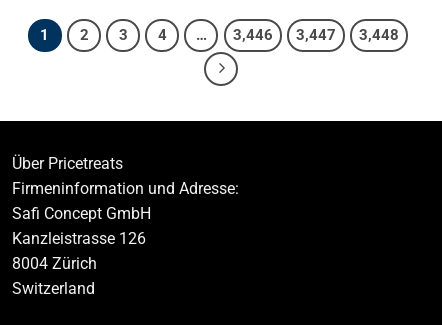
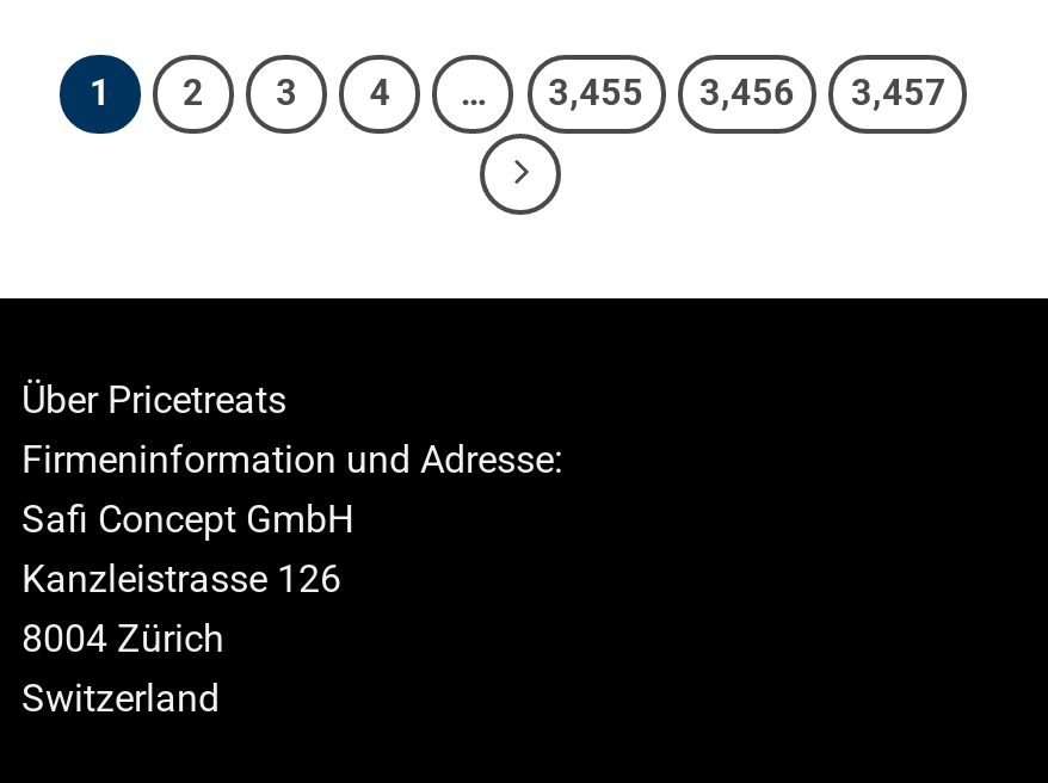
- 3,446
+ 3,455

- 3,447
+ 3,456

- 3,448
+ 3,457
